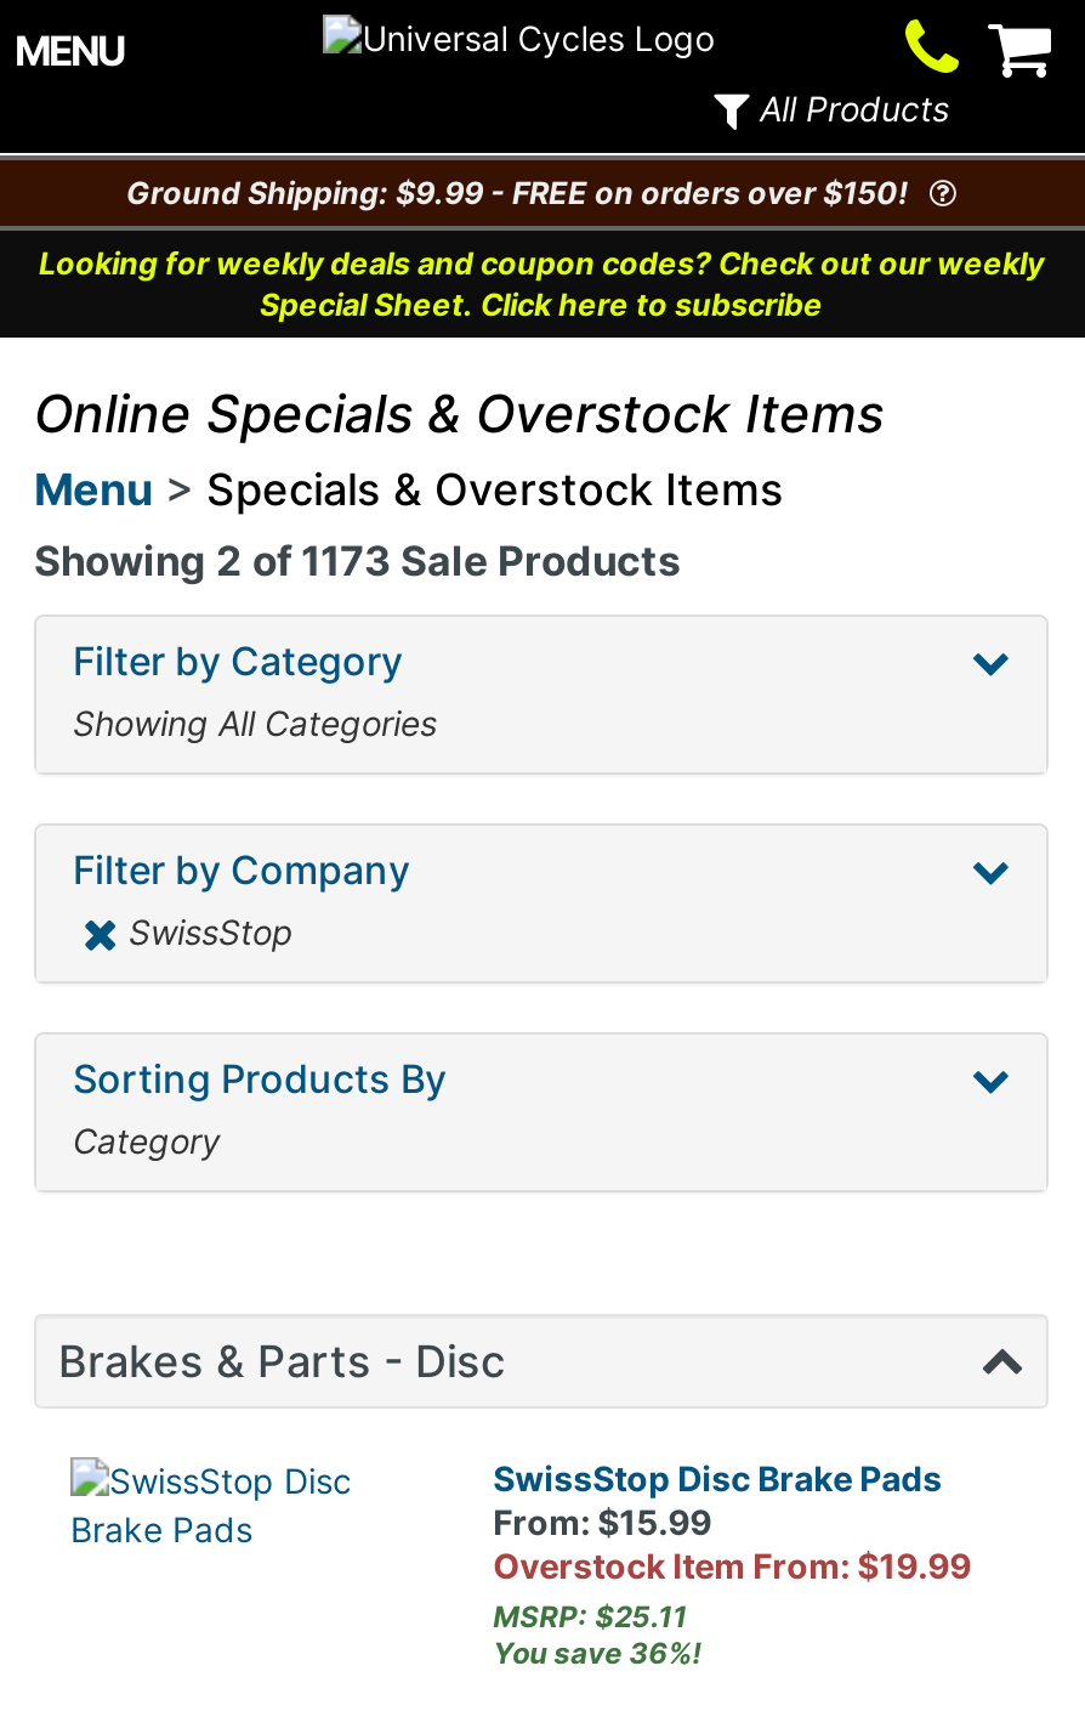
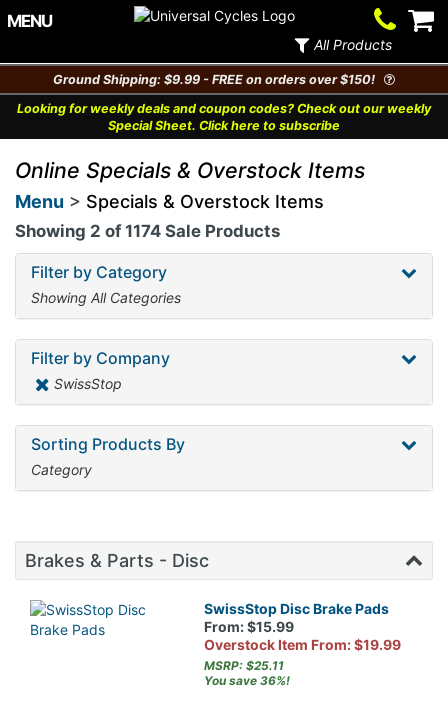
- Showing 2 of 1173 Sale Products
+ Showing 2 of 1174 Sale Products
